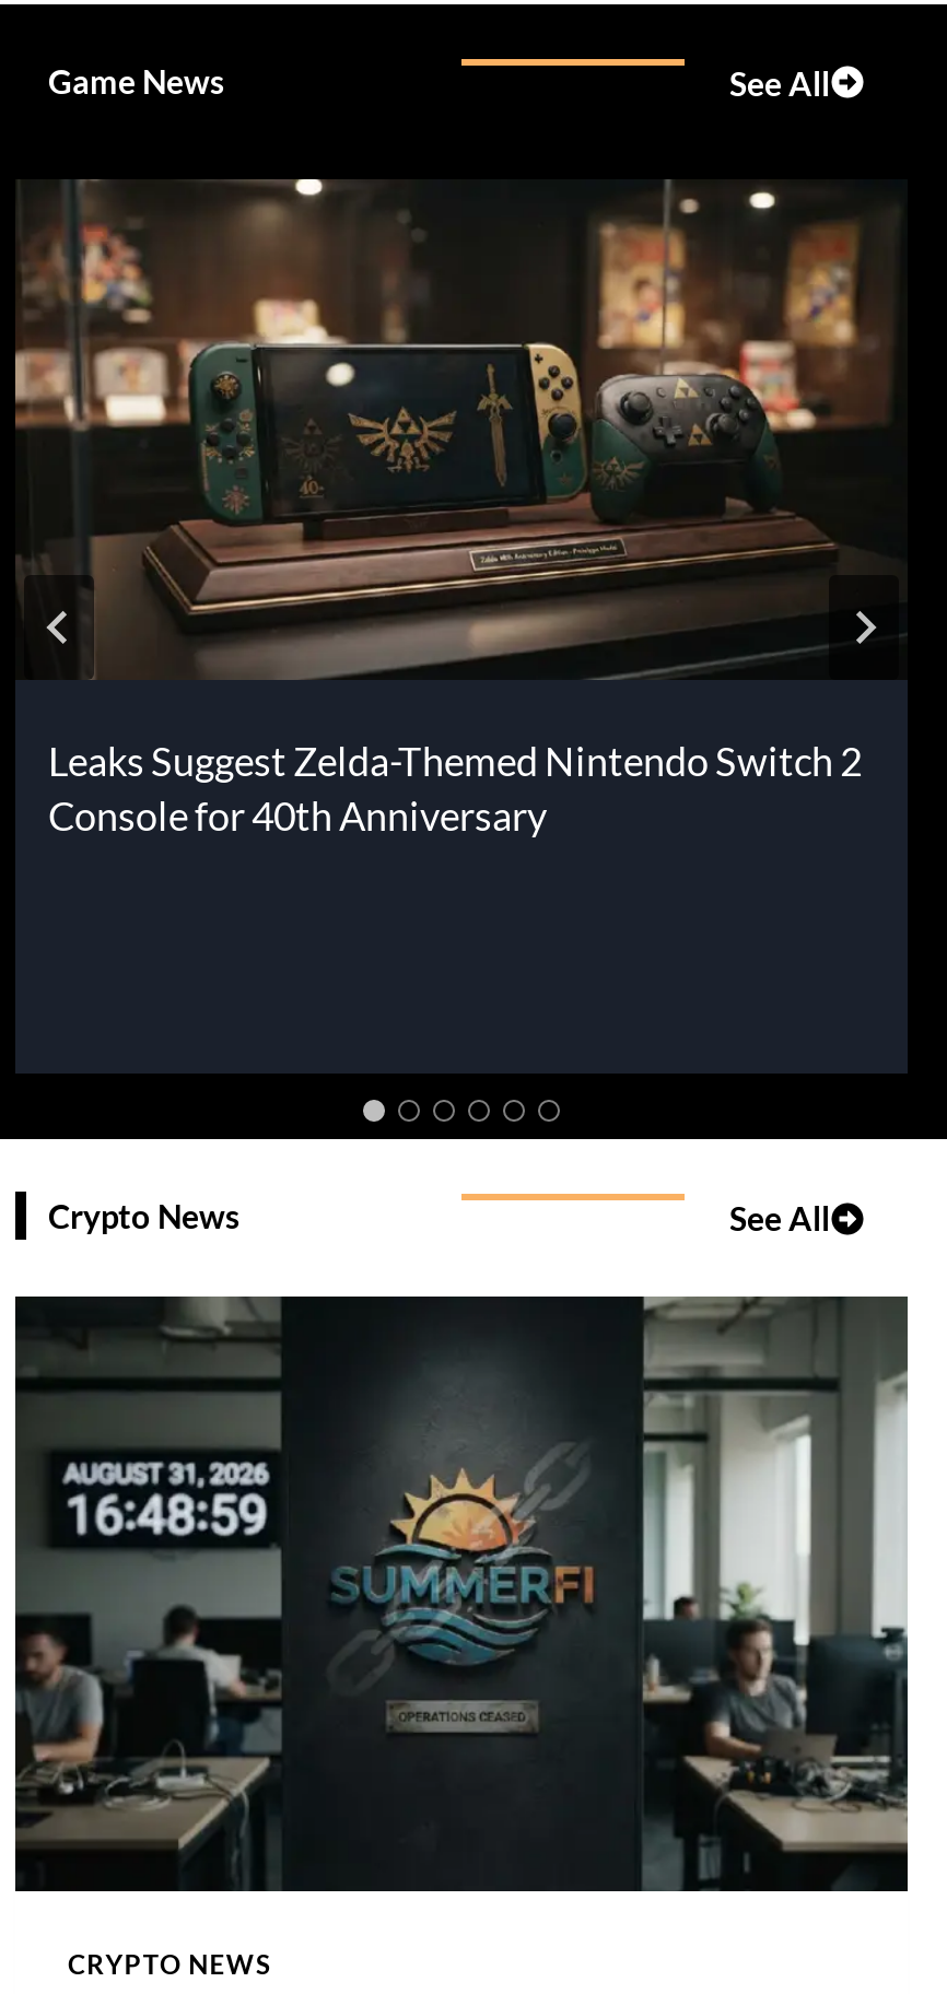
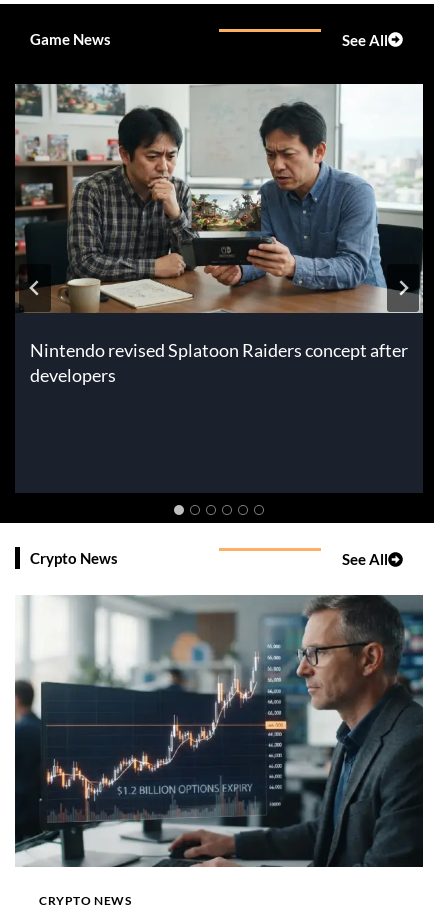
- [image]
- Leaks Suggest Zelda-Themed Nintendo Switch 2
- Console for 40th Anniversary
+ [image]
+ Nintendo revised Splatoon Raiders concept after
+ developers

- [image]
+ [image]
